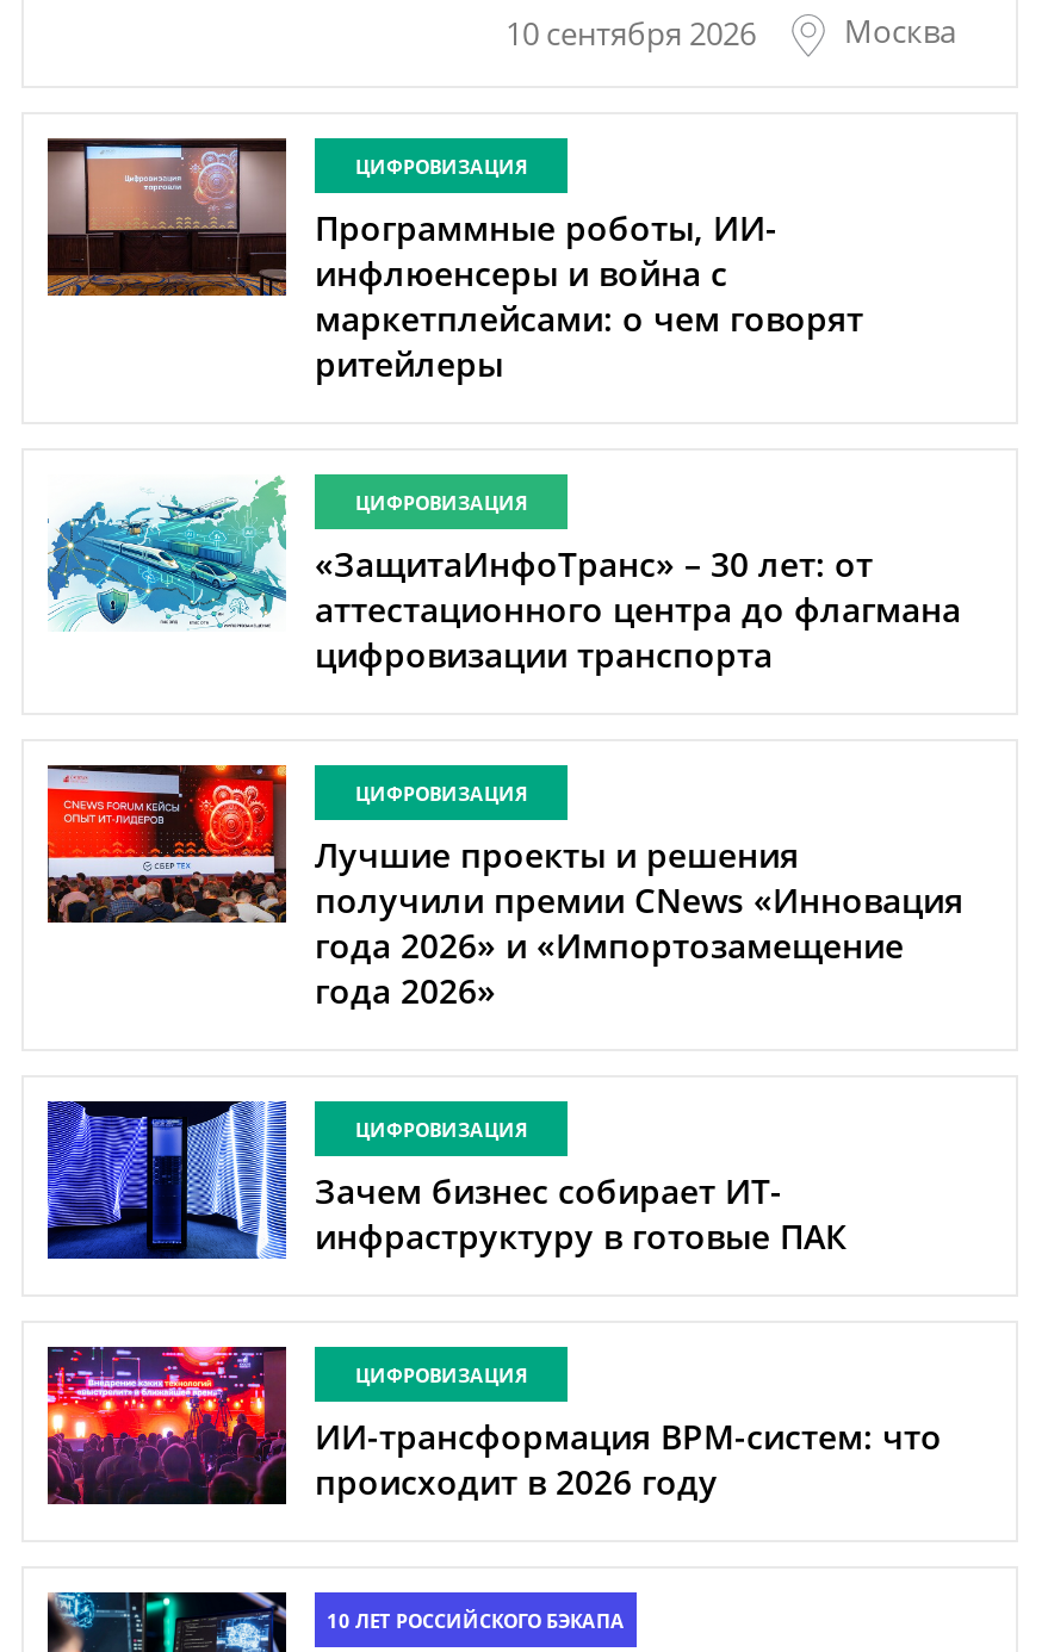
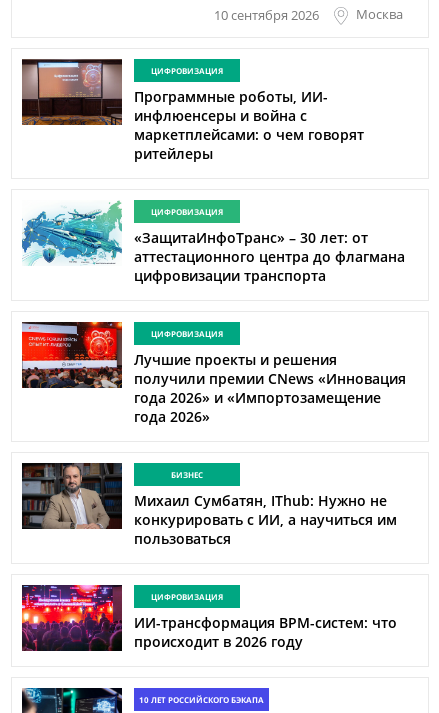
- [image]
- Зачем бизнес собирает ИТ-
- инфраструктуру в готовые ПАК
+ [image]
+ Михаил Сумбатян, IThub: Нужно не
+ конкурировать с ИИ, а научиться им
+ пользоваться

- ЦИФРОВИЗАЦИЯ
+ БИЗНЕС
